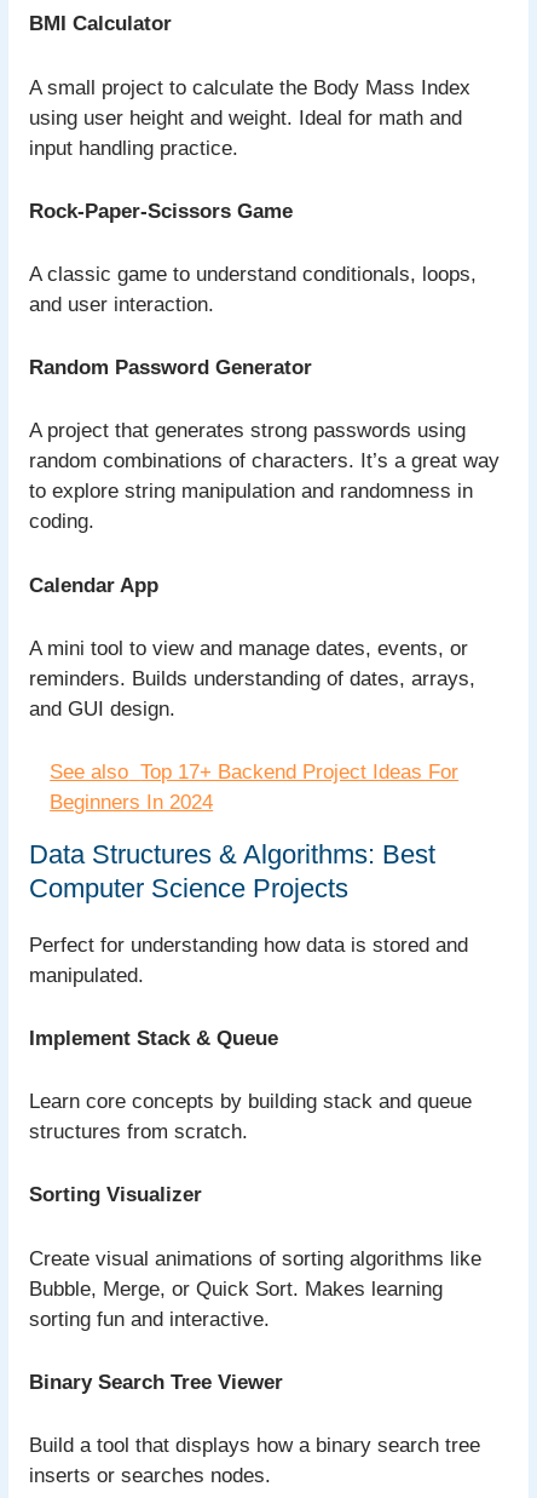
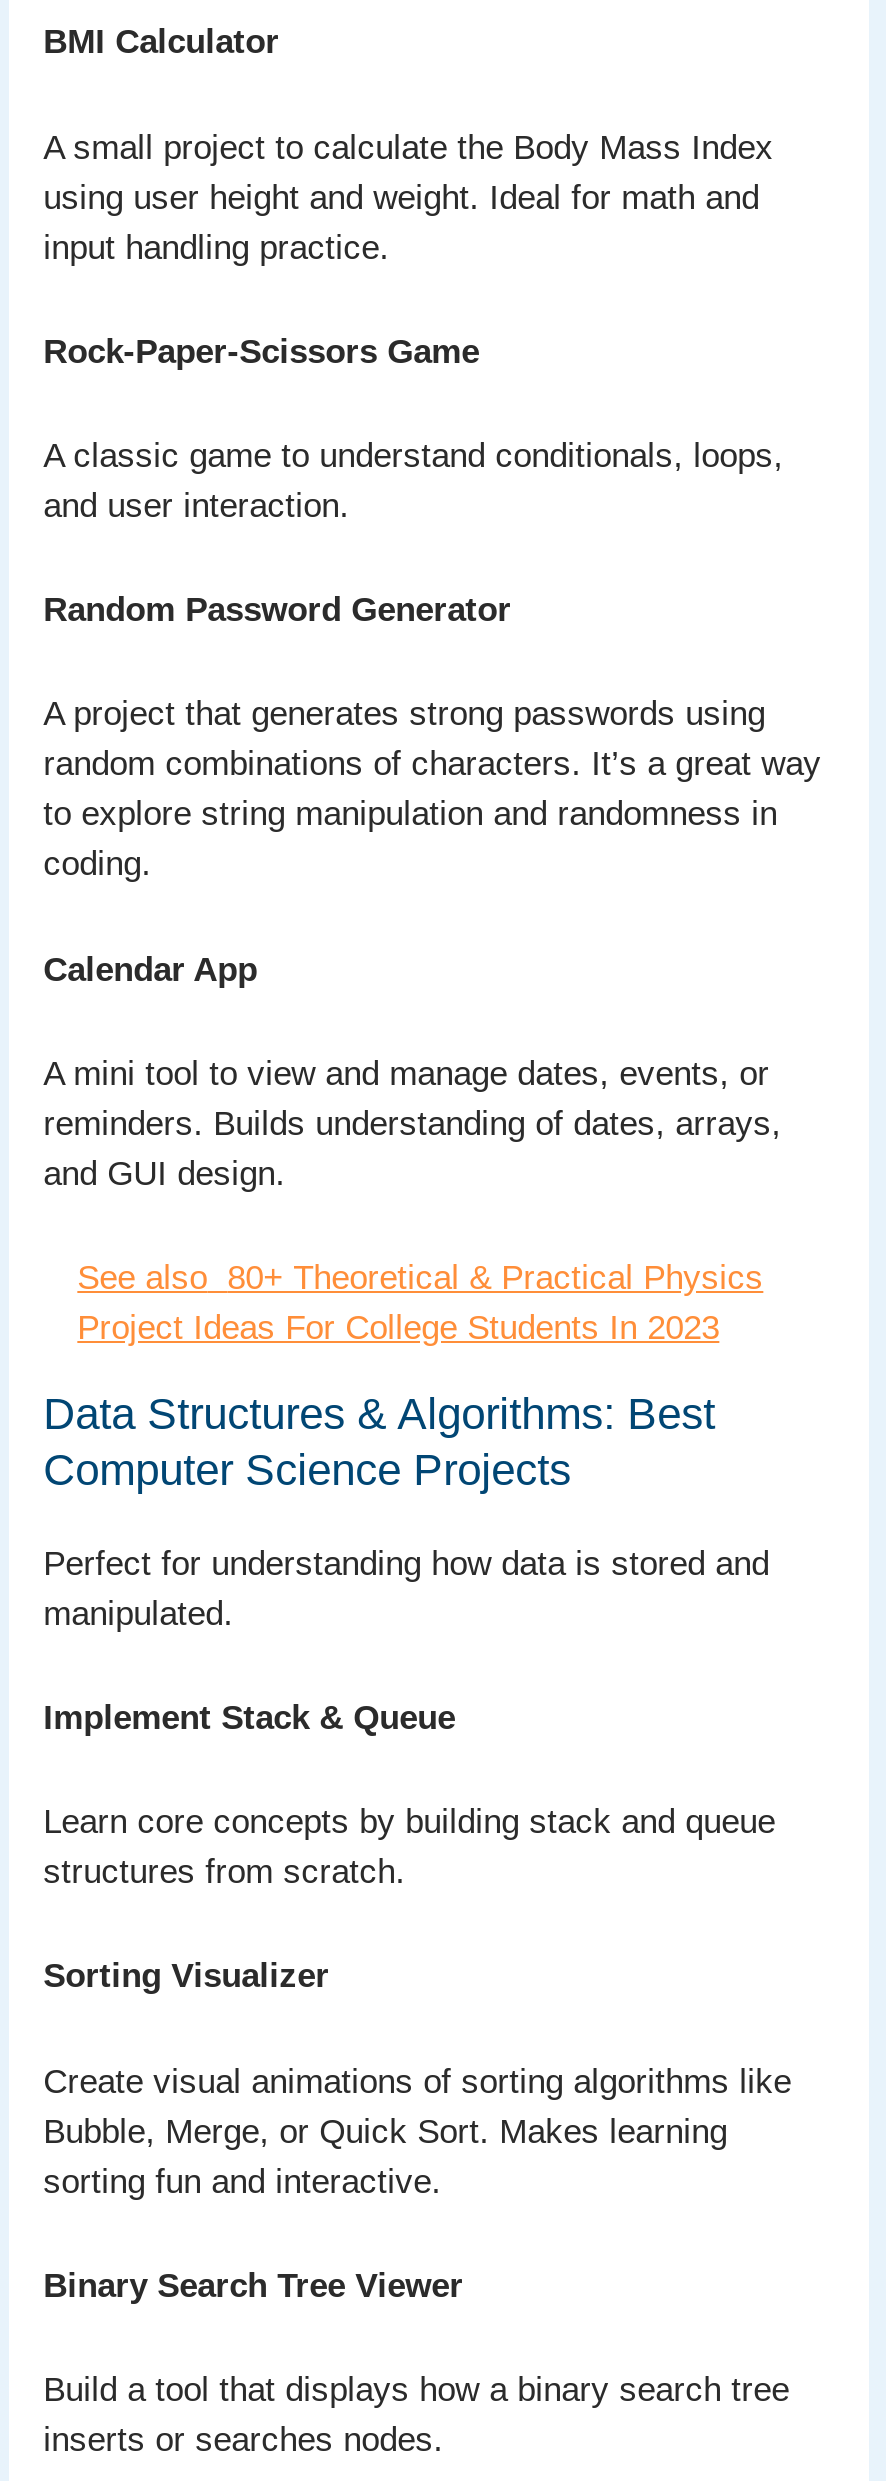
- See also Top 17+ Backend Project Ideas For
- Beginners In 2024
+ See also 80+ Theoretical & Practical Physics
+ Project Ideas For College Students In 2023
